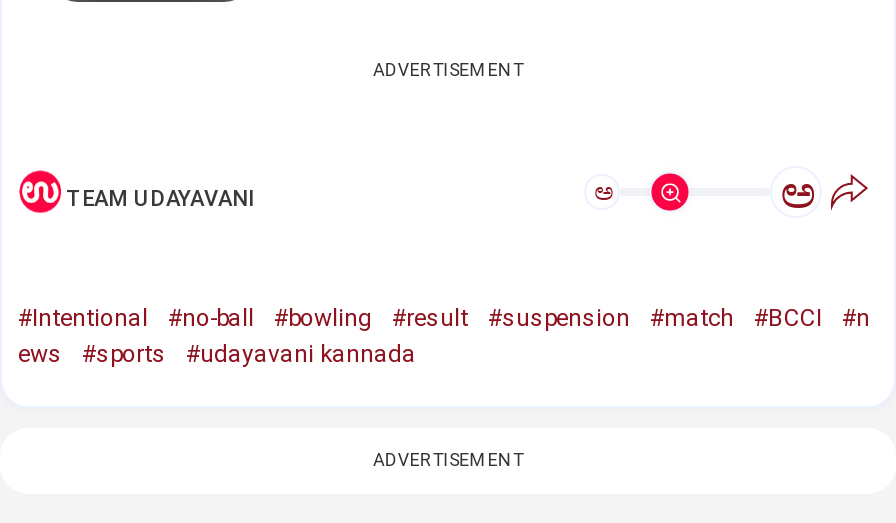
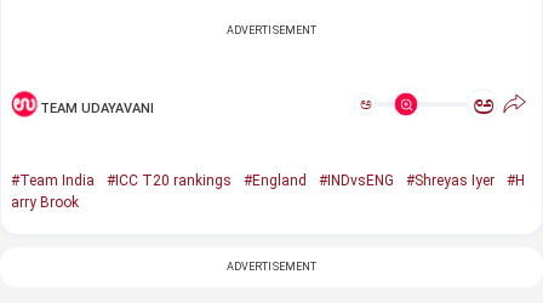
- #Intentional
- #no-ball
- #bowling
- #result
- #suspension
- #match
- #BCCI
- #n
- ews
- #sports
- #udayavani kannada
+ #Team India
+ #ICC T20 rankings
+ #England
+ #INDvsENG
+ #Shreyas Iyer
+ #H
+ arry Brook
